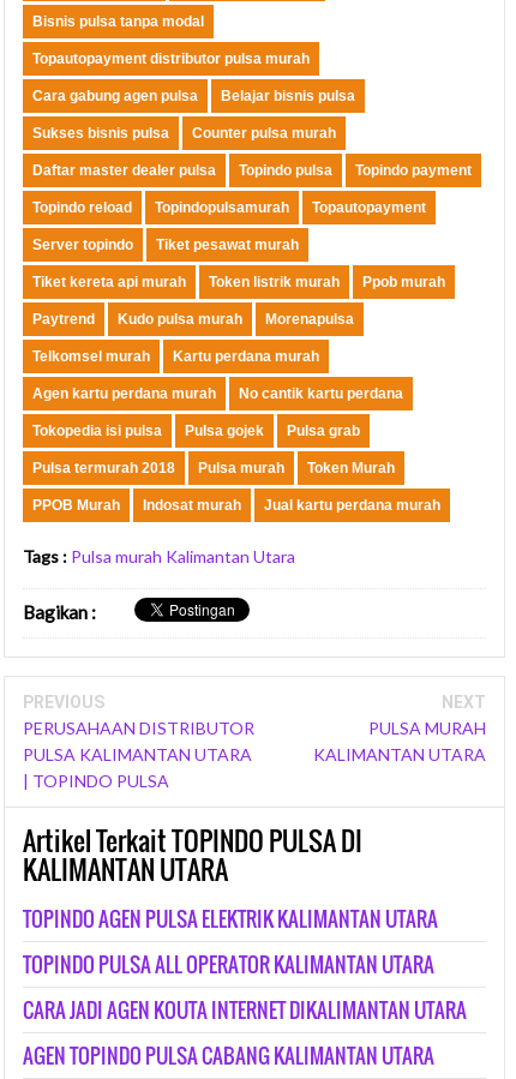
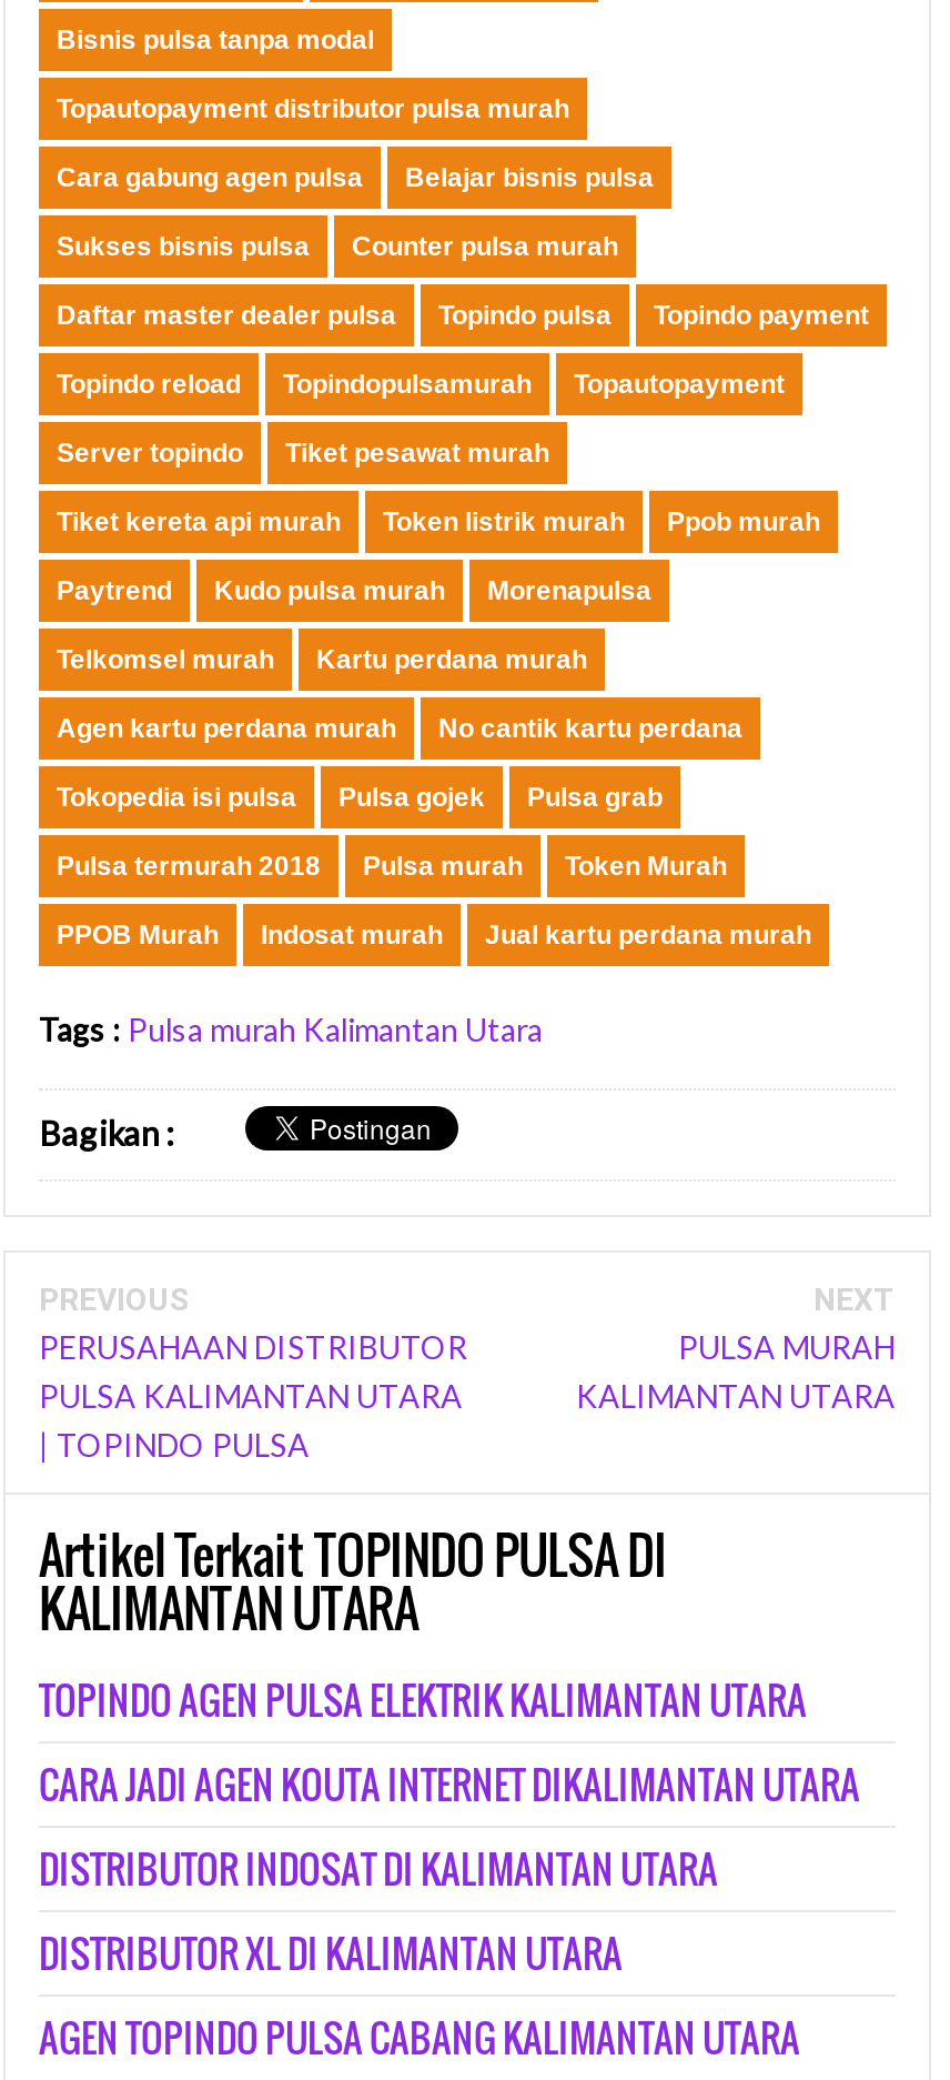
- TOPINDO PULSA ALL OPERATOR KALIMANTAN UTARA

moved up: CARA JADI AGEN KOUTA INTERNET DIKALIMANTAN UTARA

+ DISTRIBUTOR INDOSAT DI KALIMANTAN UTARA
+ DISTRIBUTOR XL DI KALIMANTAN UTARA
